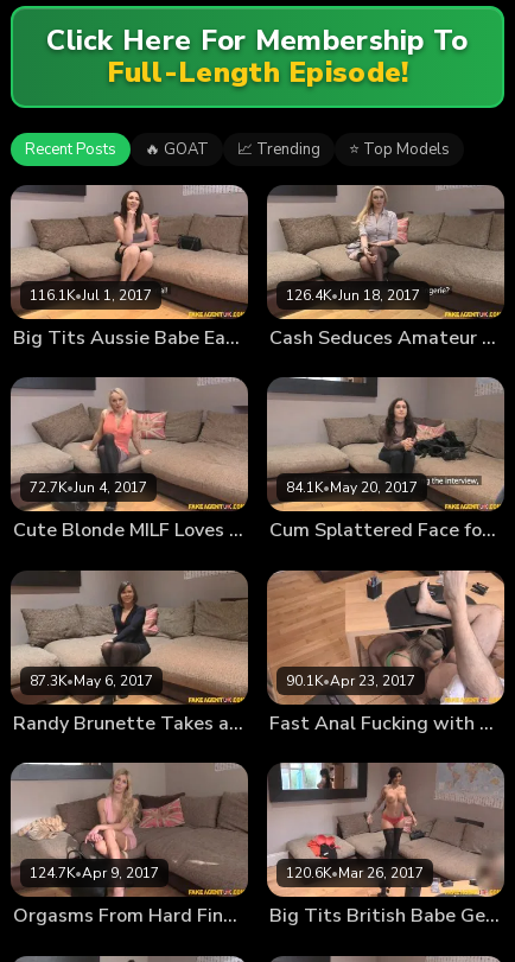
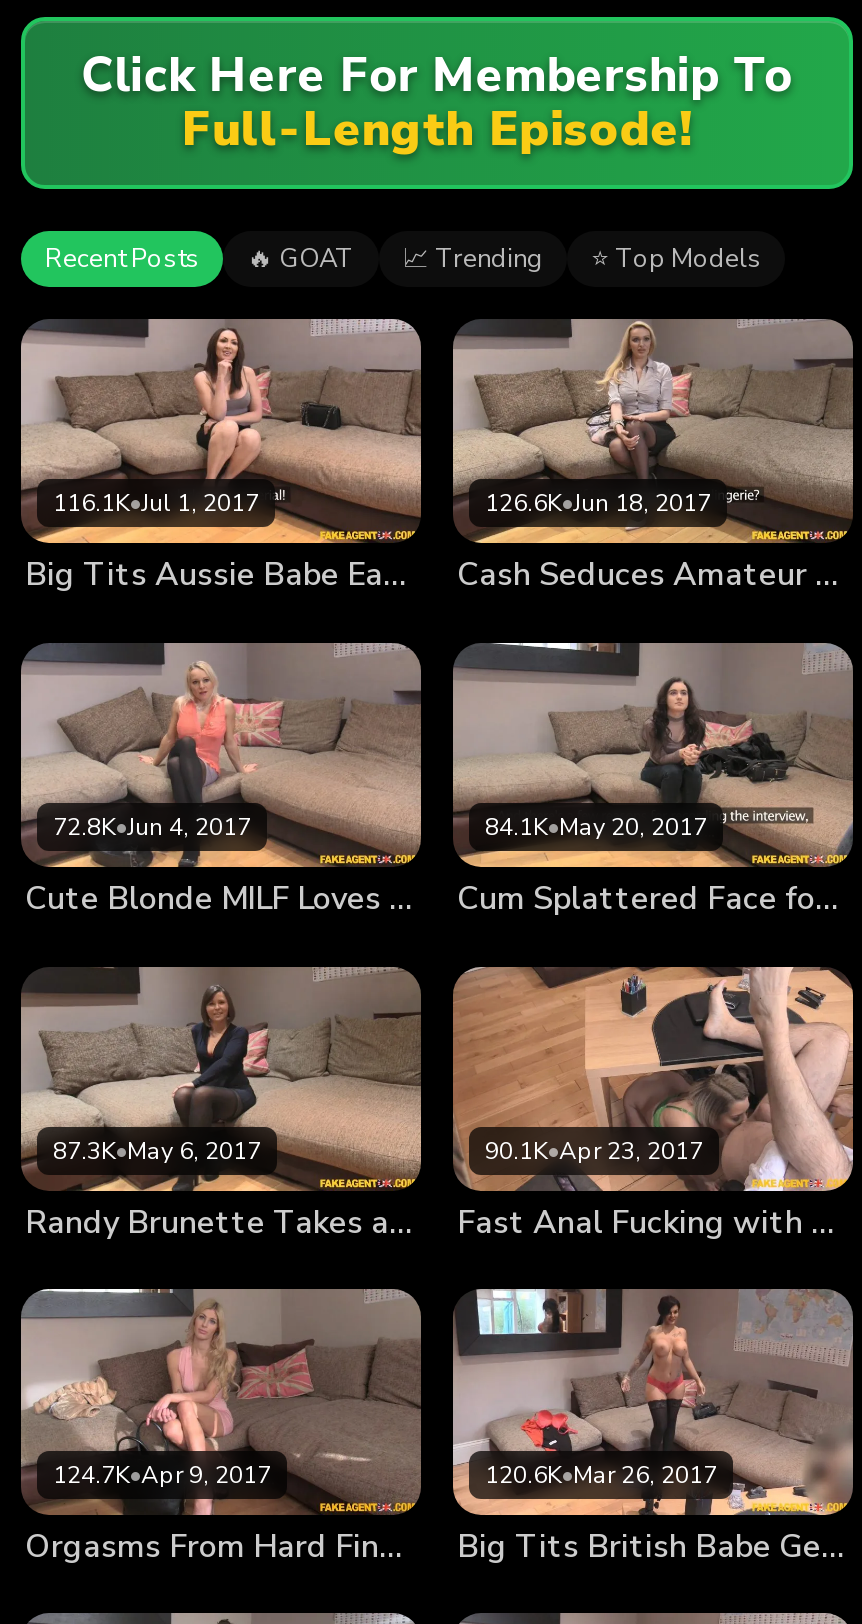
- 126.4K•Jun 18, 2017
+ 126.6K•Jun 18, 2017

- 72.7K•Jun 4, 2017
+ 72.8K•Jun 4, 2017
